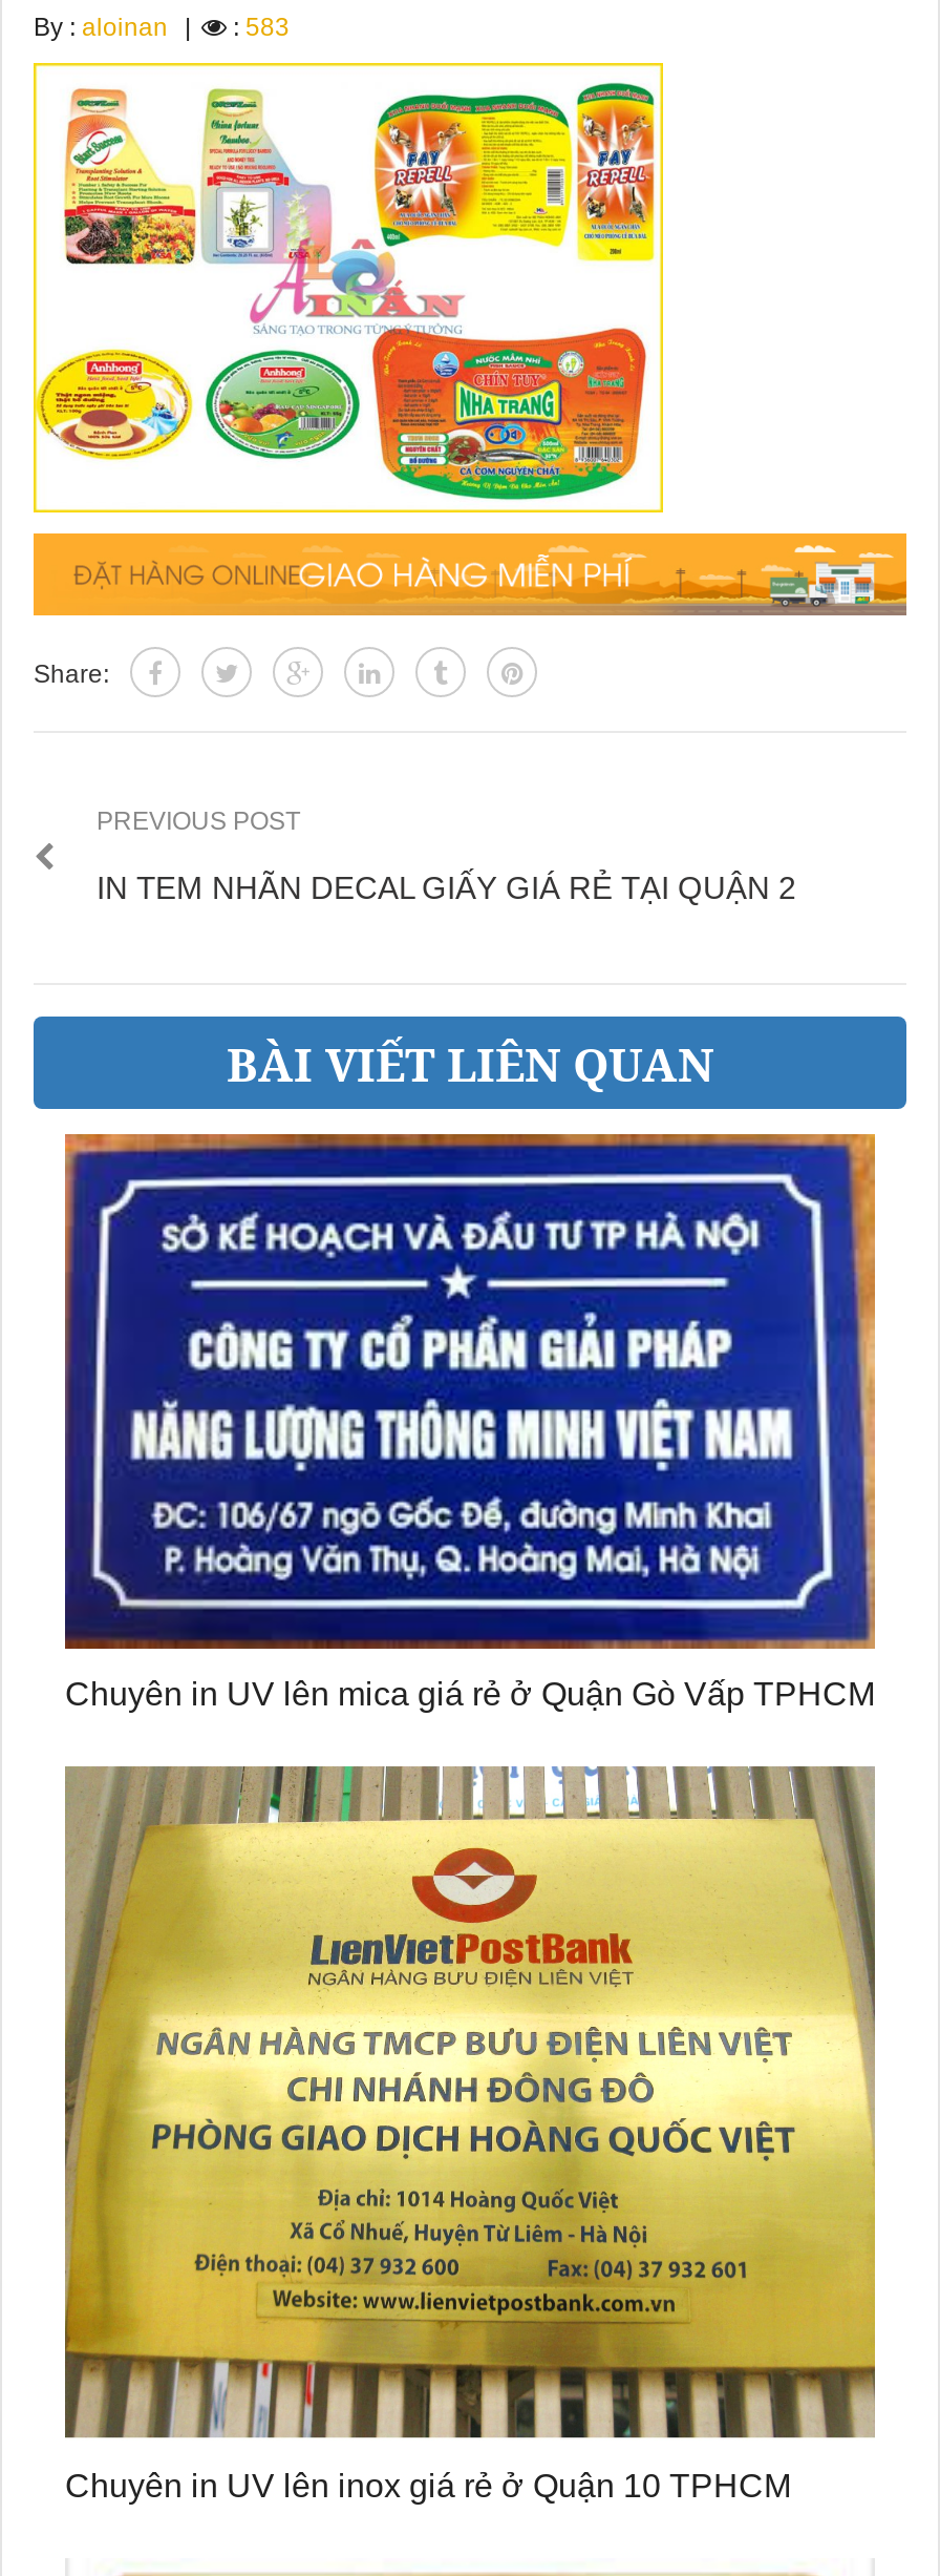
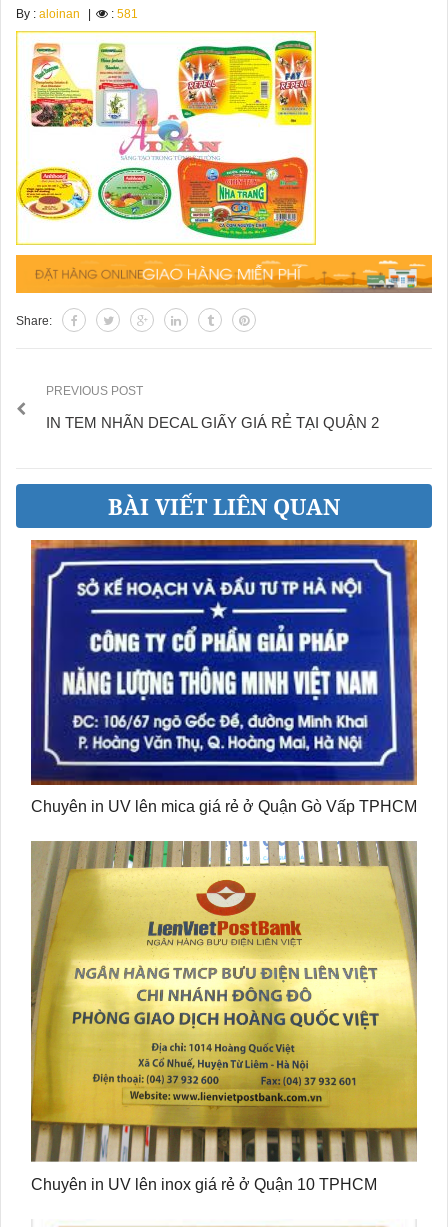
- By : aloinan : 583
+ By : aloinan : 581
